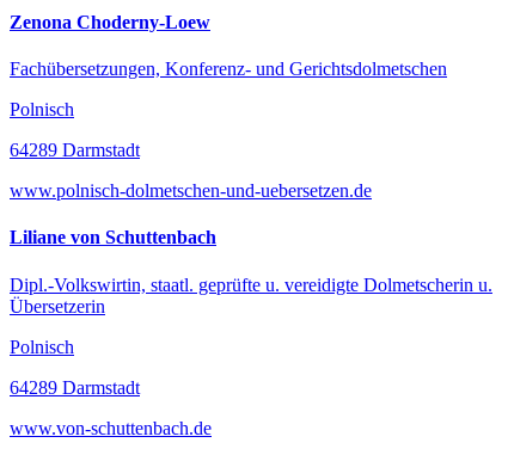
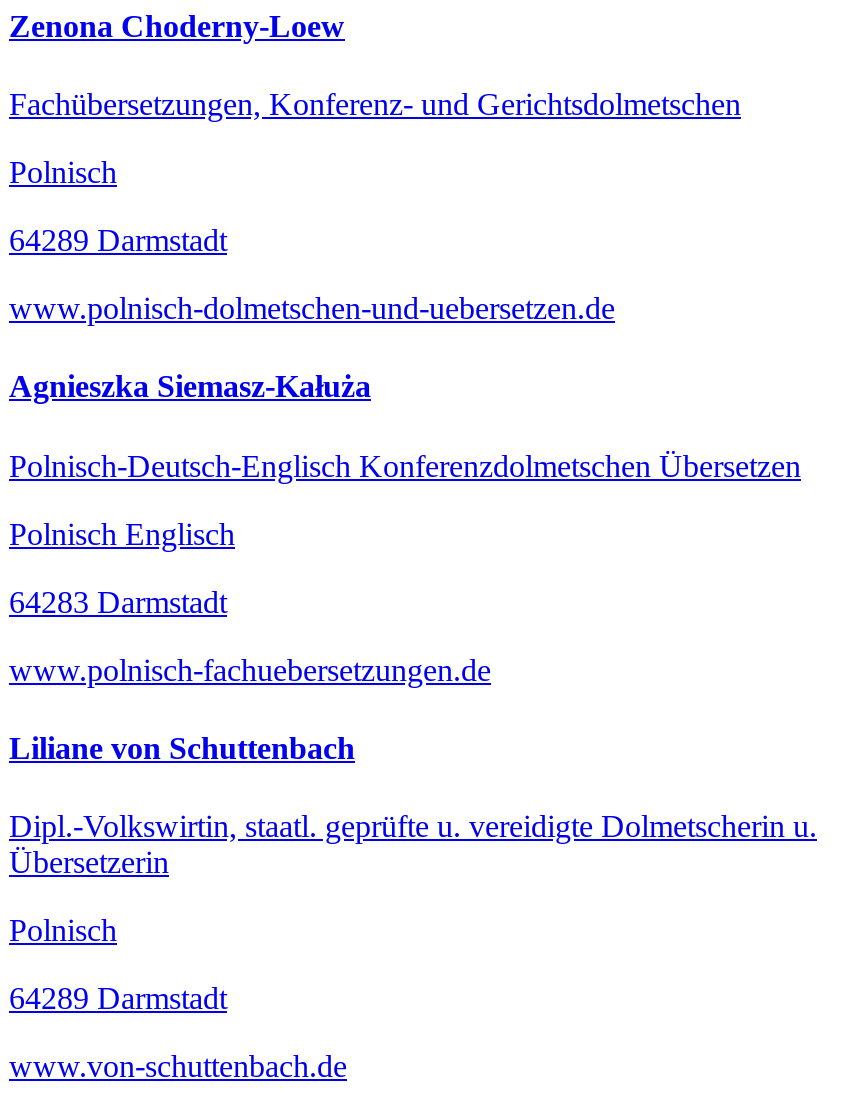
+ Agnieszka Siemasz-Kałuża
+ Polnisch-Deutsch-Englisch Konferenzdolmetschen Übersetzen
+ Polnisch Englisch
+ 64283 Darmstadt
+ www.polnisch-fachuebersetzungen.de
